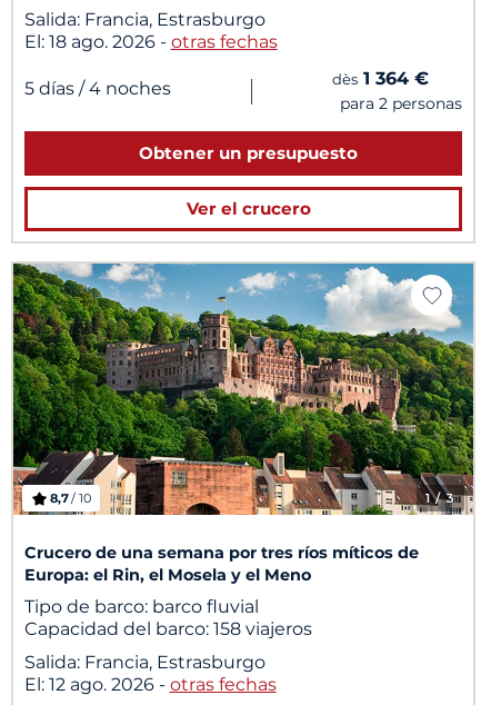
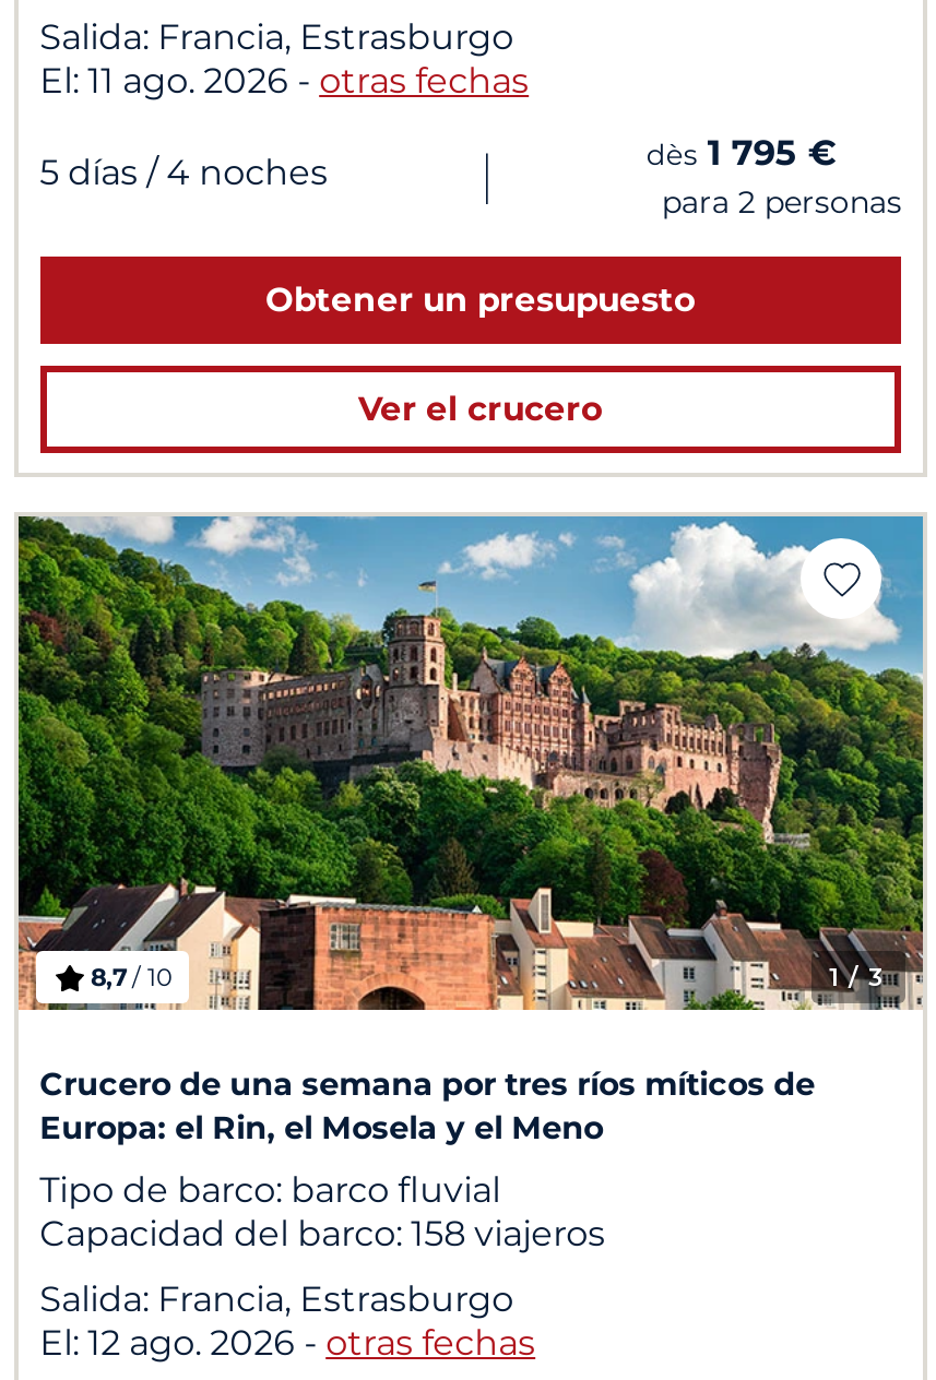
- El: 18 ago. 2026 - otras fechas
+ El: 11 ago. 2026 - otras fechas

- dès 1 364 €
+ dès 1 795 €
